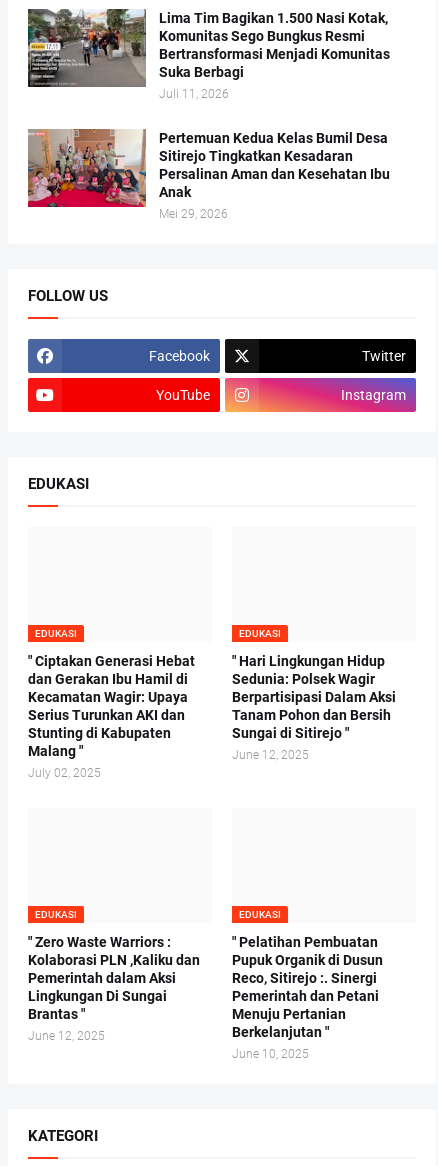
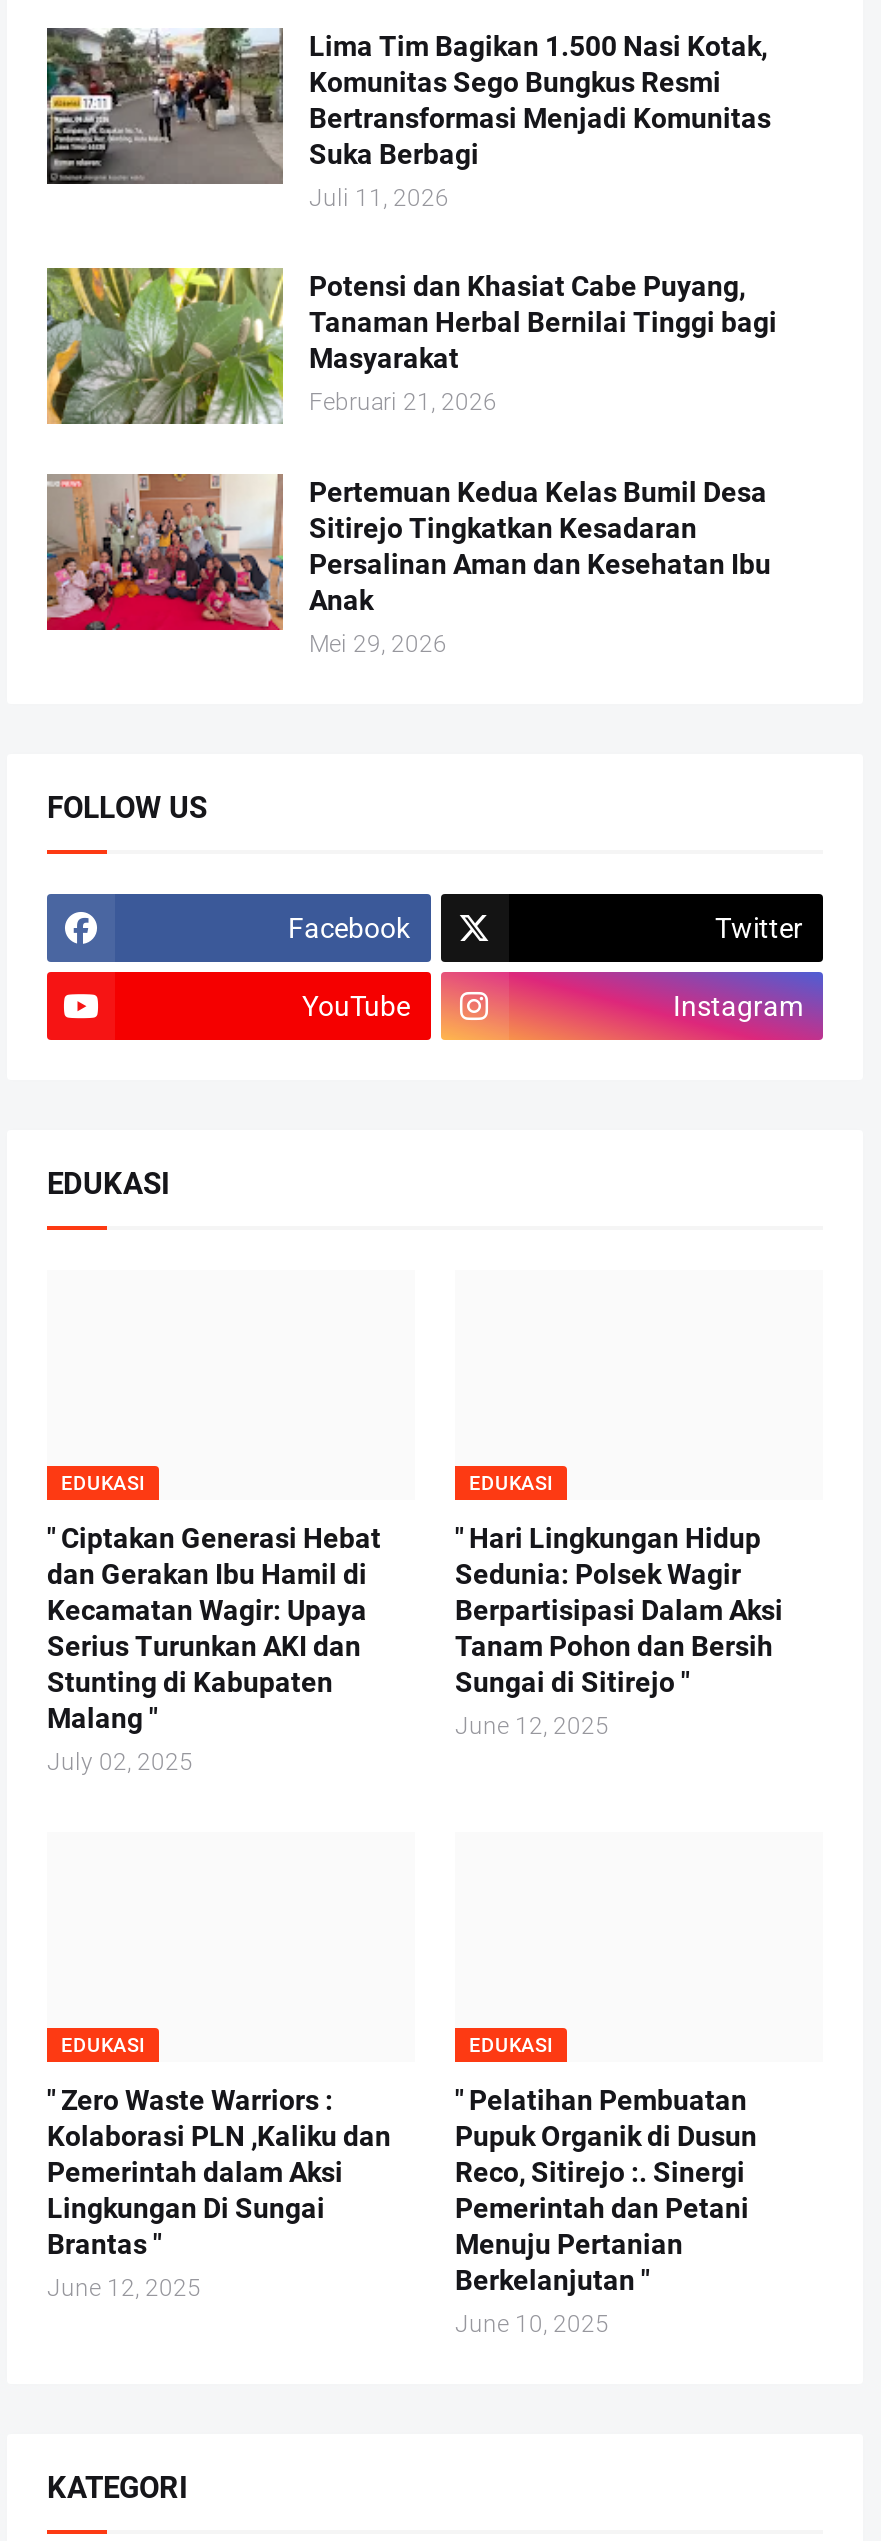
+ [image]
+ Potensi dan Khasiat Cabe Puyang,
+ Tanaman Herbal Bernilai Tinggi bagi
+ Masyarakat
+ Februari 21, 2026
